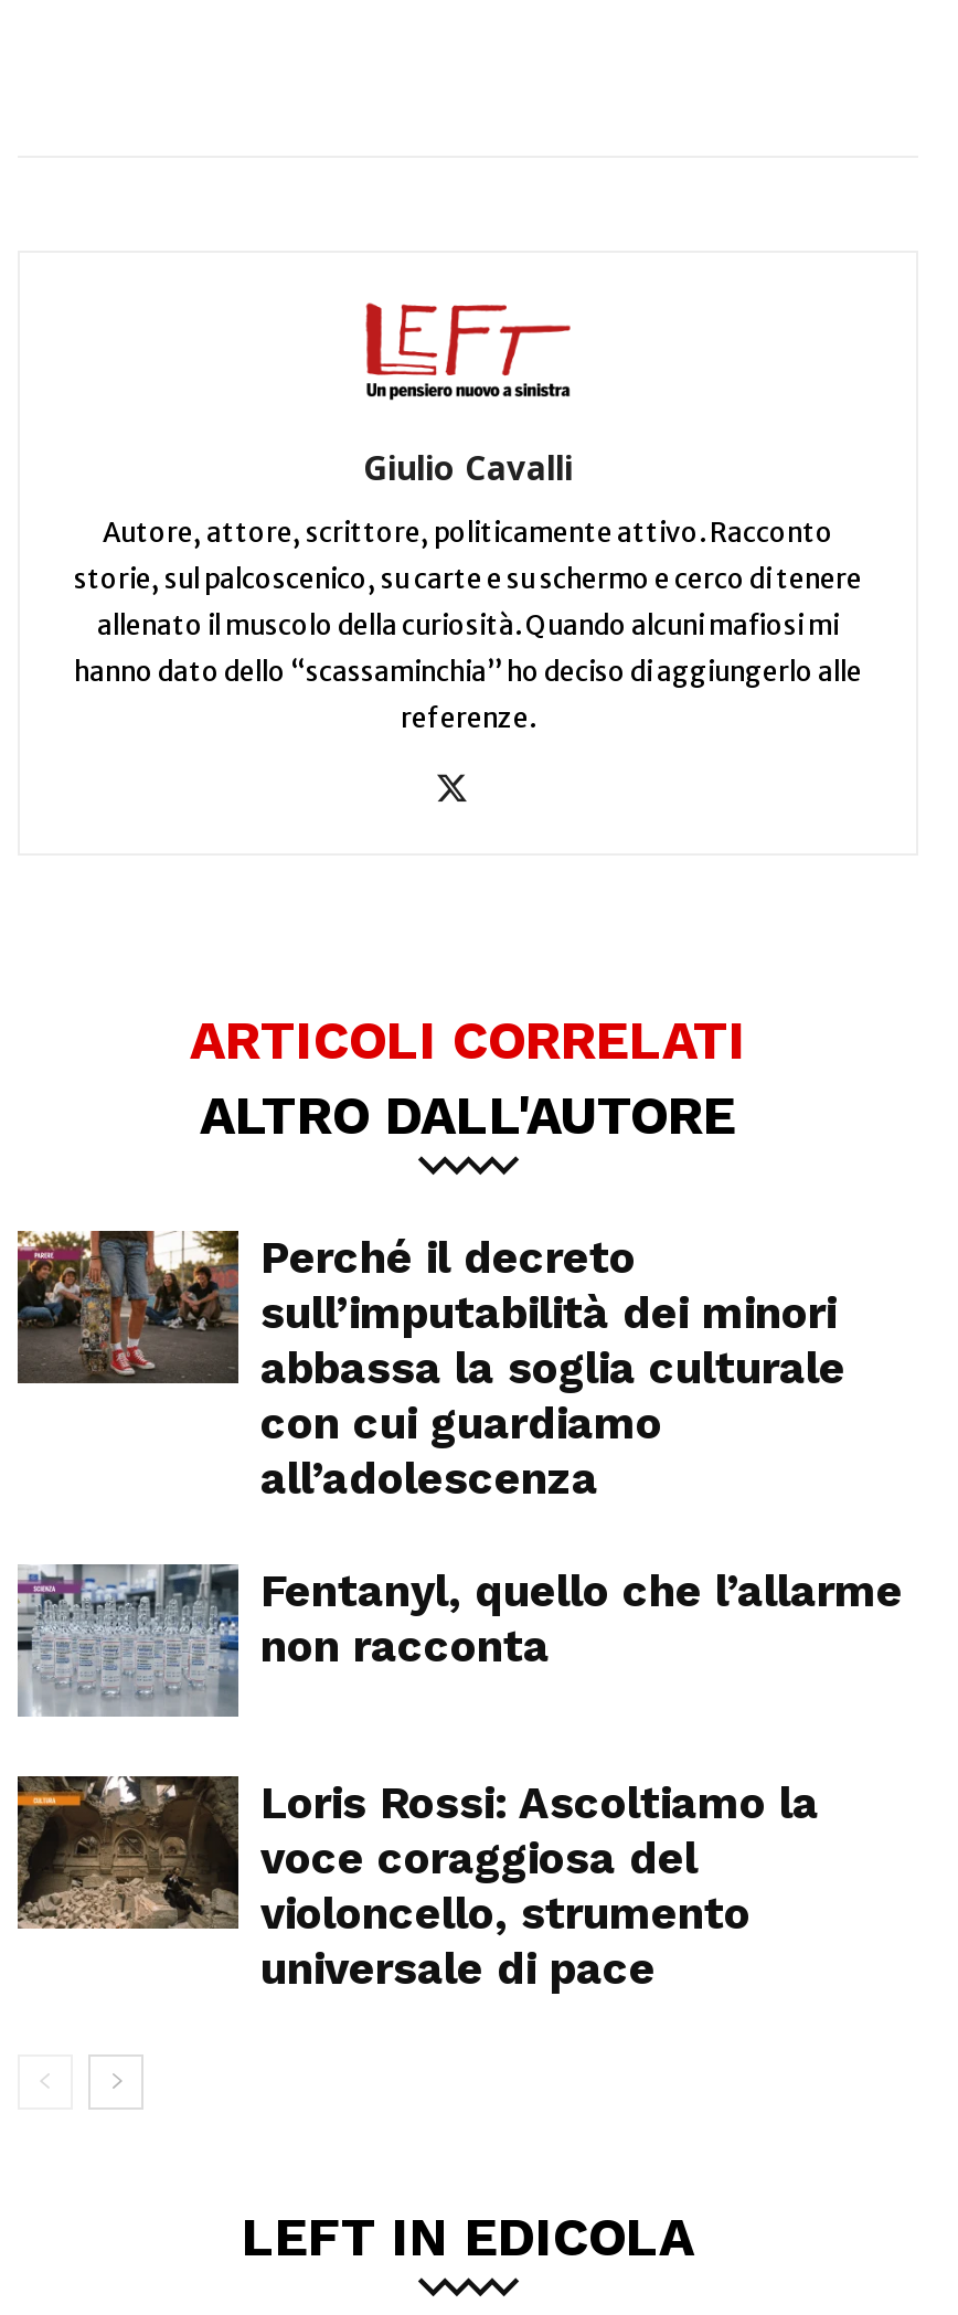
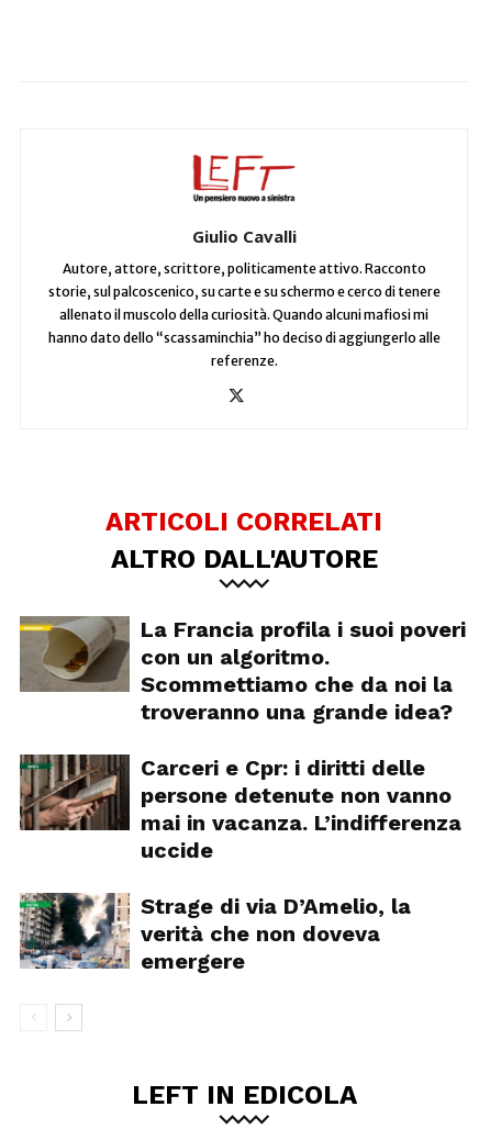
- [image]
- Perché il decreto
- sull’imputabilità dei minori
- abbassa la soglia culturale
- con cui guardiamo
- all’adolescenza
+ [image]
+ La Francia profila i suoi poveri
+ con un algoritmo.
+ Scommettiamo che da noi la
+ troveranno una grande idea?

- [image]
- Fentanyl, quello che l’allarme
- non racconta
+ [image]
+ Carceri e Cpr: i diritti delle
+ persone detenute non vanno
+ mai in vacanza. L’indifferenza
+ uccide

- [image]
- Loris Rossi: Ascoltiamo la
- voce coraggiosa del
- violoncello, strumento
- universale di pace
+ [image]
+ Strage di via D’Amelio, la
+ verità che non doveva
+ emergere
